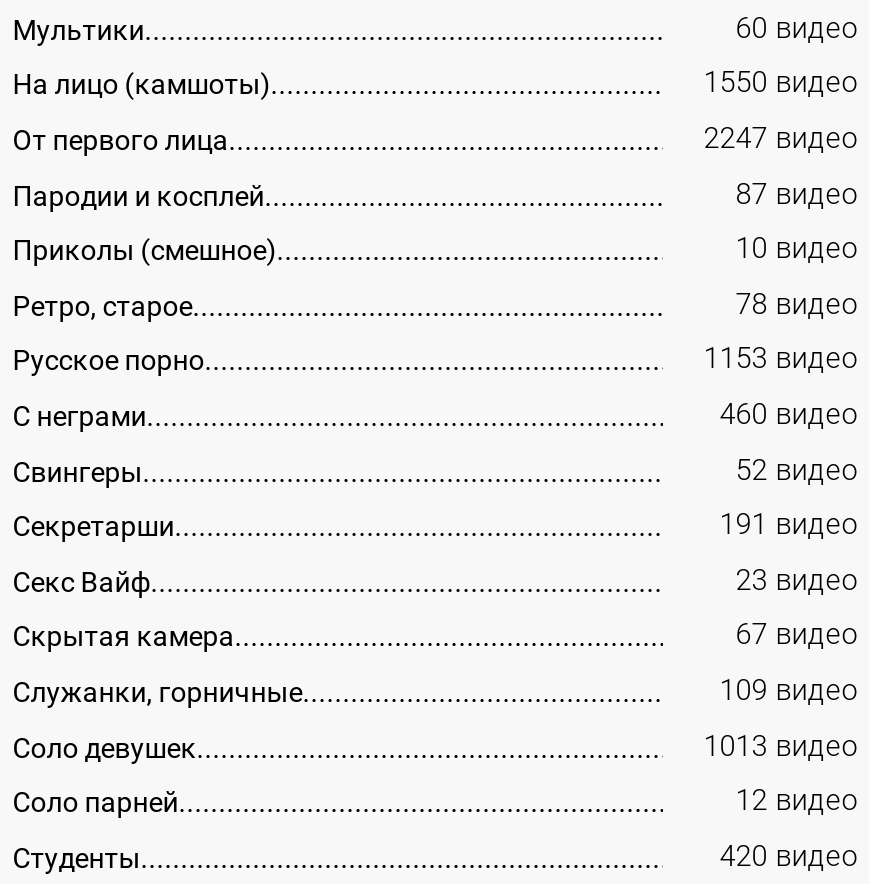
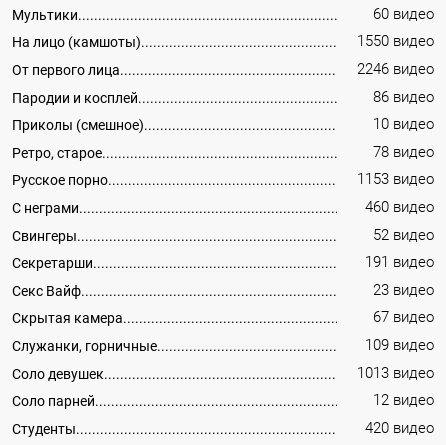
- 2247 видео
+ 2246 видео

- 87 видео
+ 86 видео
